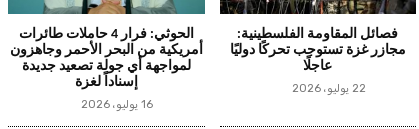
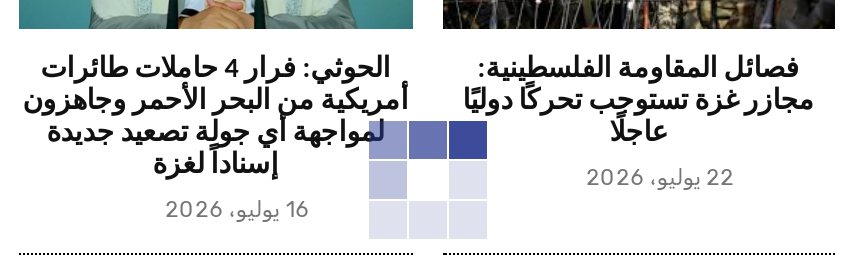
+ [image]
